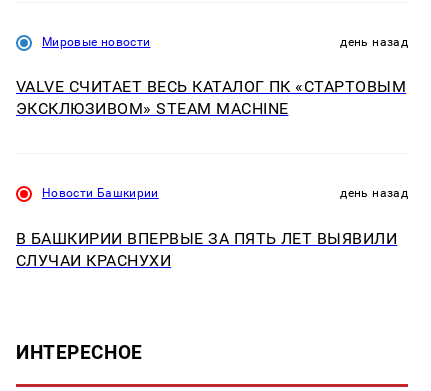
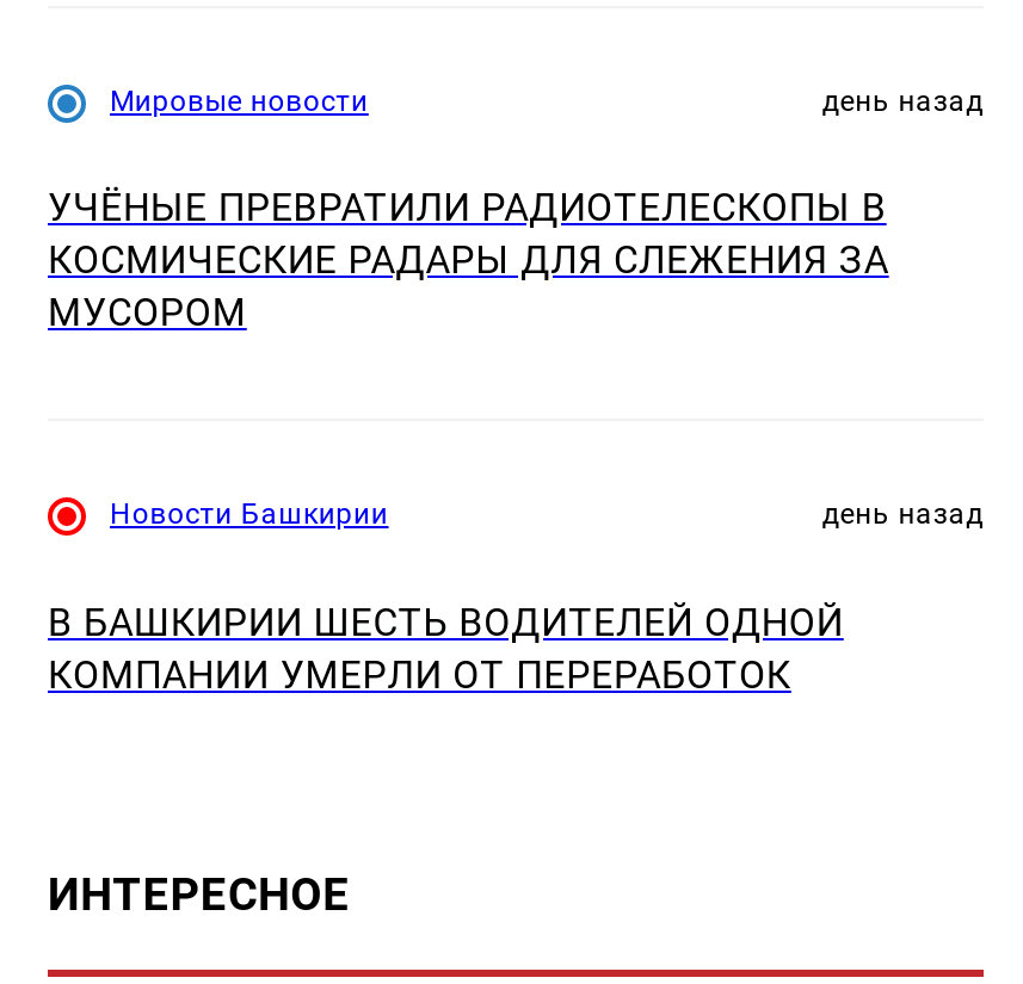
- VALVE СЧИТАЕТ ВЕСЬ КАТАЛОГ ПК «СТАРТОВЫМ
- ЭКСКЛЮЗИВОМ» STEAM MACHINE
+ УЧЁНЫЕ ПРЕВРАТИЛИ РАДИОТЕЛЕСКОПЫ В
+ КОСМИЧЕСКИЕ РАДАРЫ ДЛЯ СЛЕЖЕНИЯ ЗА
+ МУСОРОМ

- В БАШКИРИИ ВПЕРВЫЕ ЗА ПЯТЬ ЛЕТ ВЫЯВИЛИ
- СЛУЧАИ КРАСНУХИ
+ В БАШКИРИИ ШЕСТЬ ВОДИТЕЛЕЙ ОДНОЙ
+ КОМПАНИИ УМЕРЛИ ОТ ПЕРЕРАБОТОК
